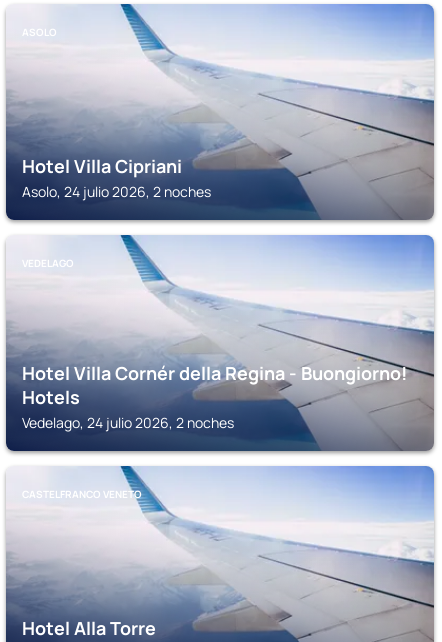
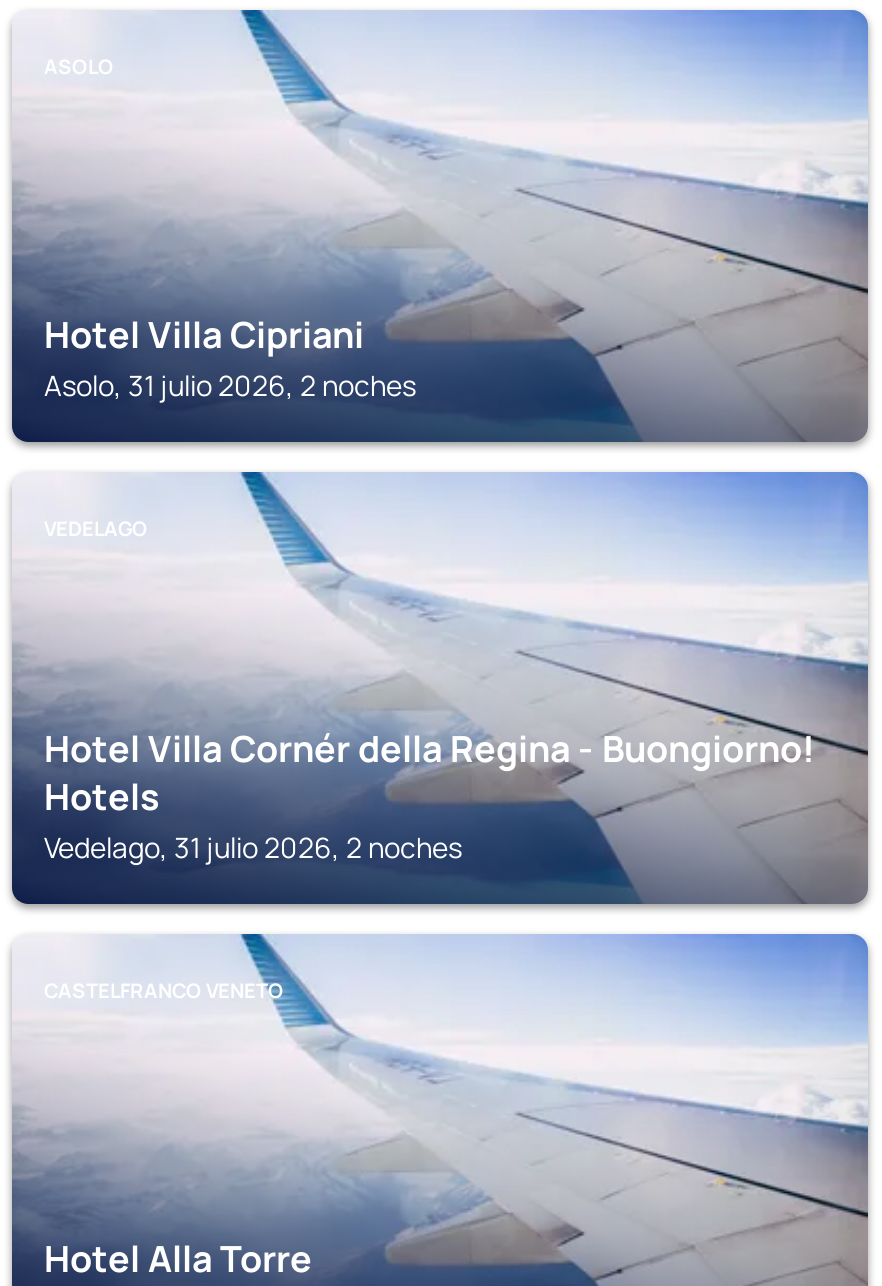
- Asolo, 24 julio 2026, 2 noches
+ Asolo, 31 julio 2026, 2 noches

- Vedelago, 24 julio 2026, 2 noches
+ Vedelago, 31 julio 2026, 2 noches
